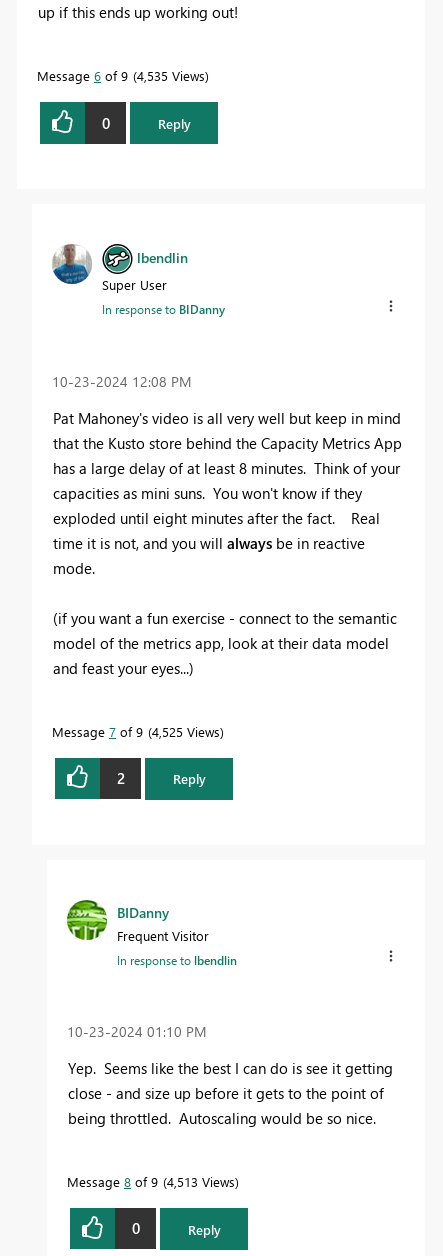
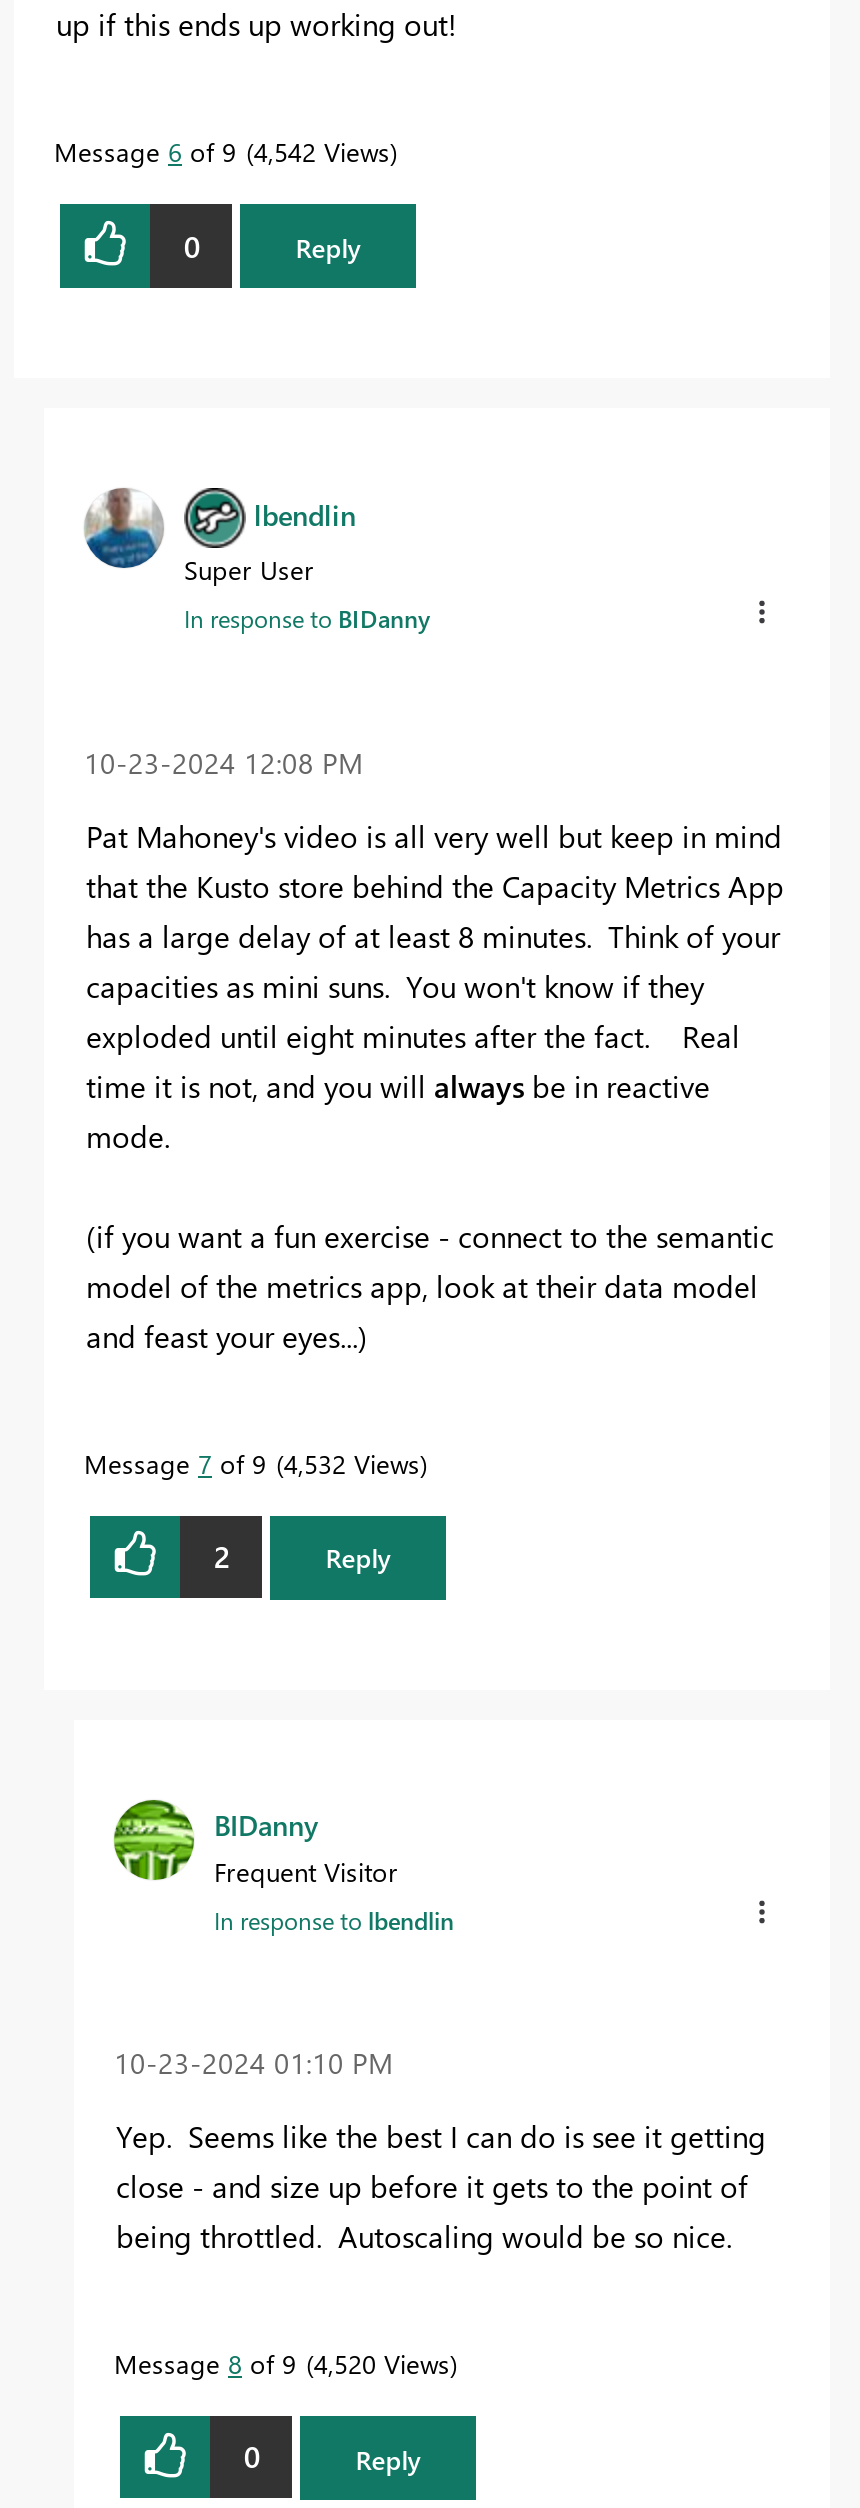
- Message 6 of 9 4,535 Views
+ Message 6 of 9 4,542 Views

- Message 7 of 9 4,525 Views
+ Message 7 of 9 4,532 Views

- Message 8 of 9 4,513 Views
+ Message 8 of 9 4,520 Views
